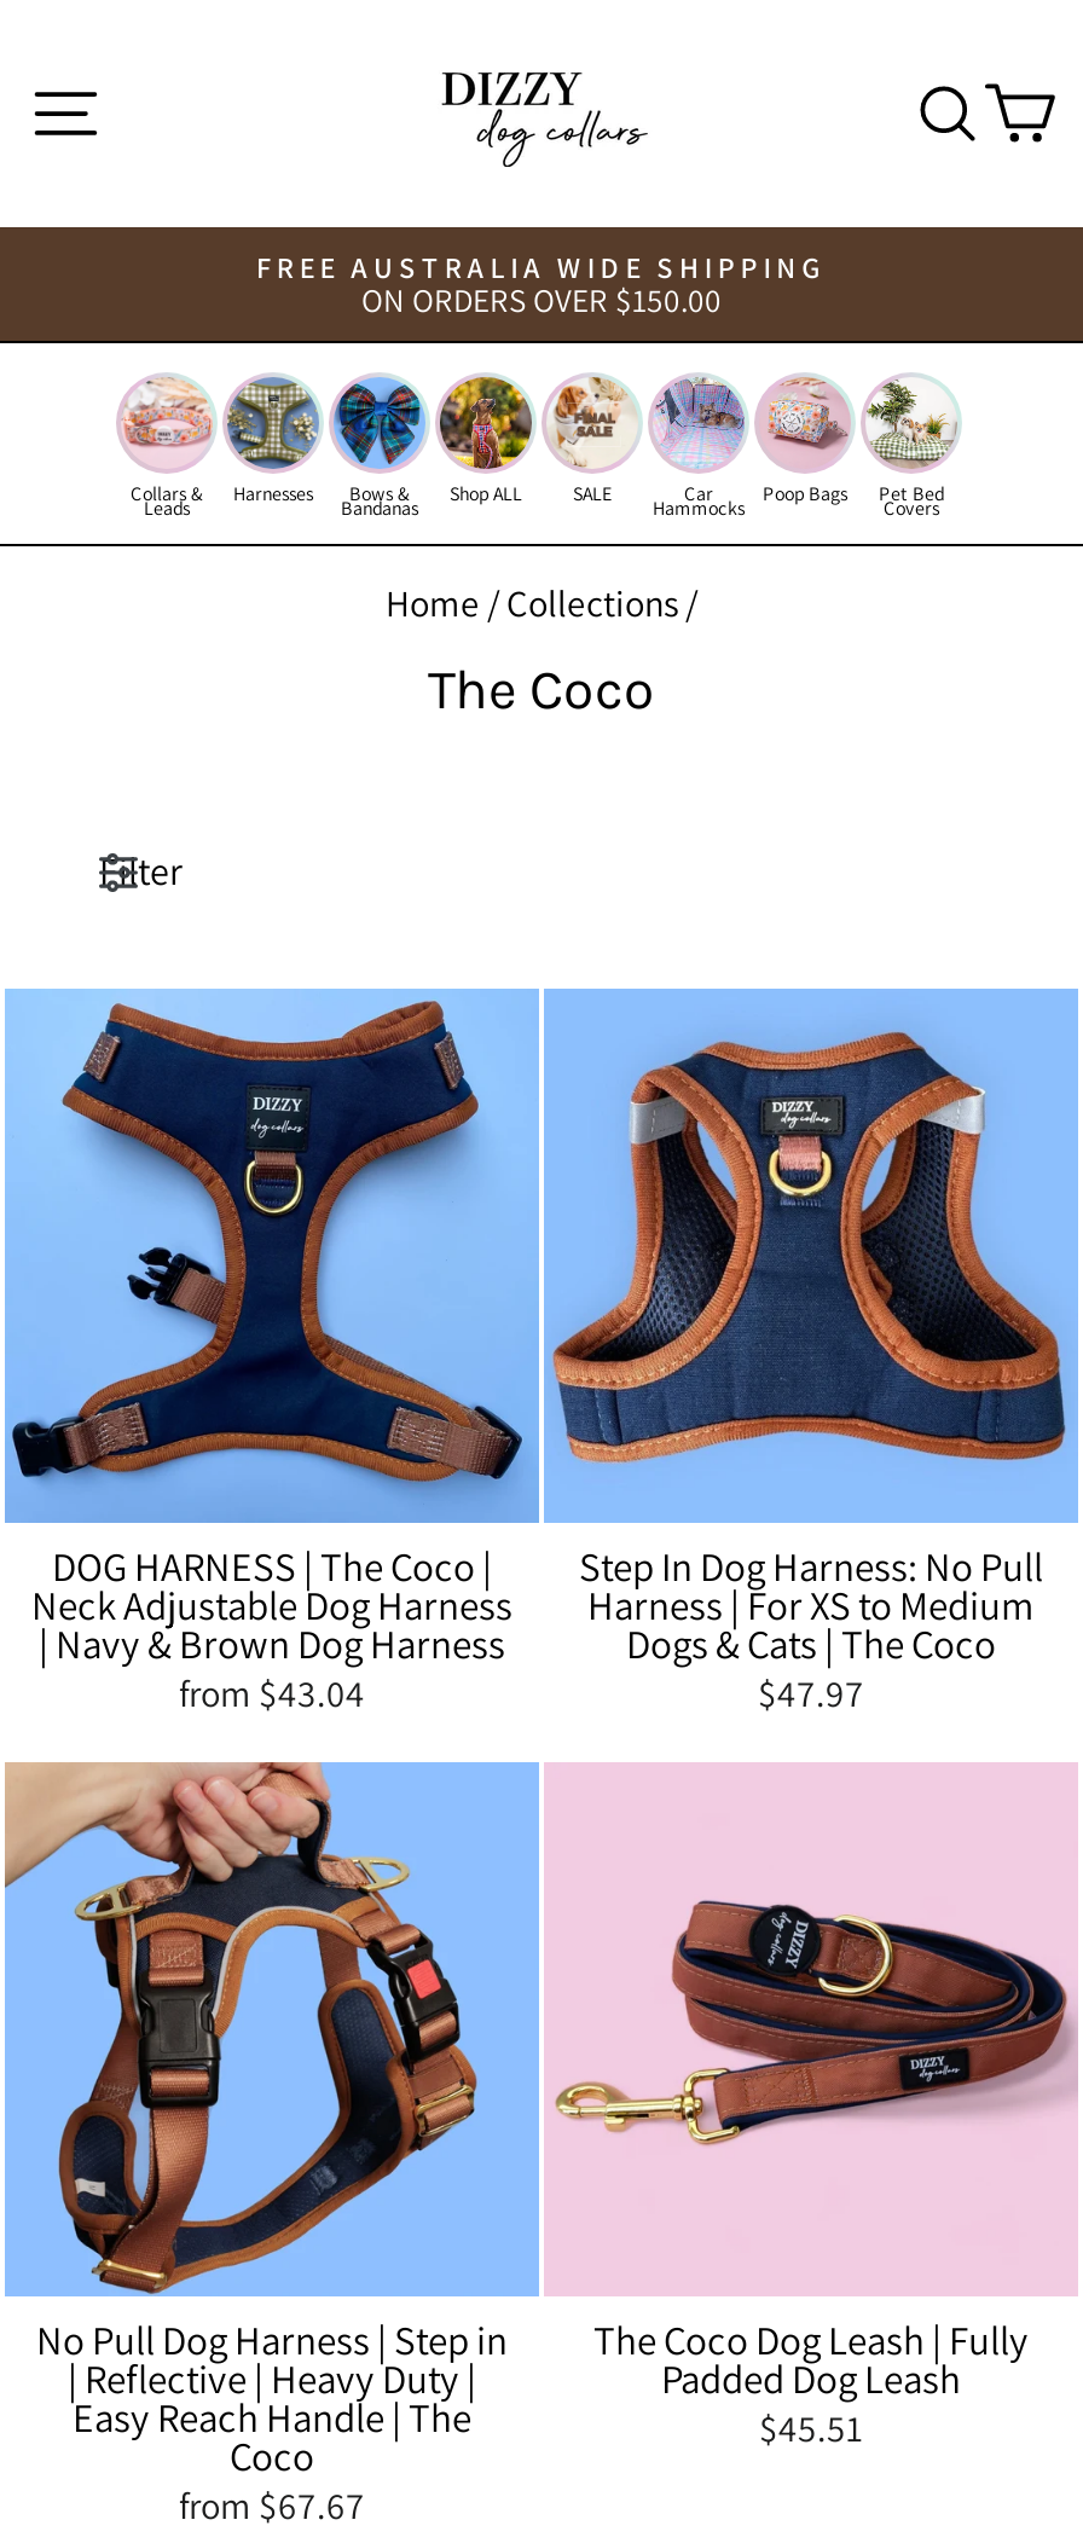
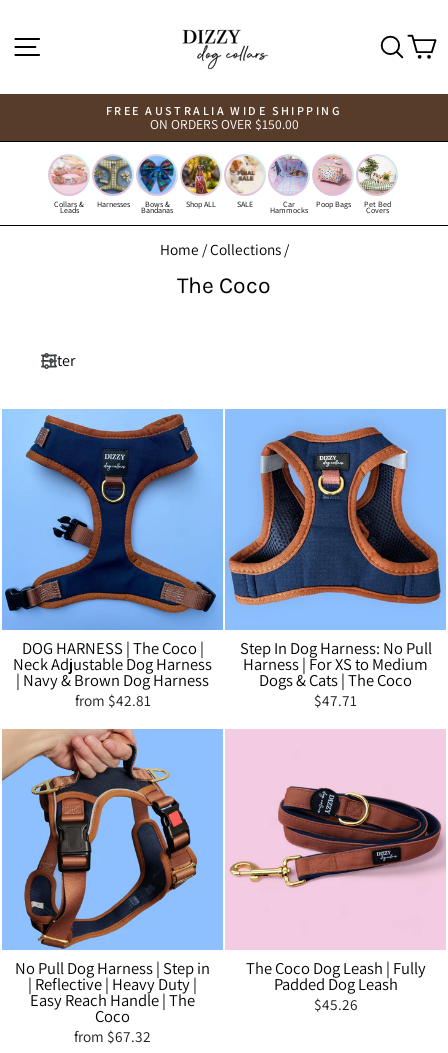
- from $43.04
+ from $42.81

- $47.97
+ $47.71

- $45.51
+ $45.26

- from $67.67
+ from $67.32
